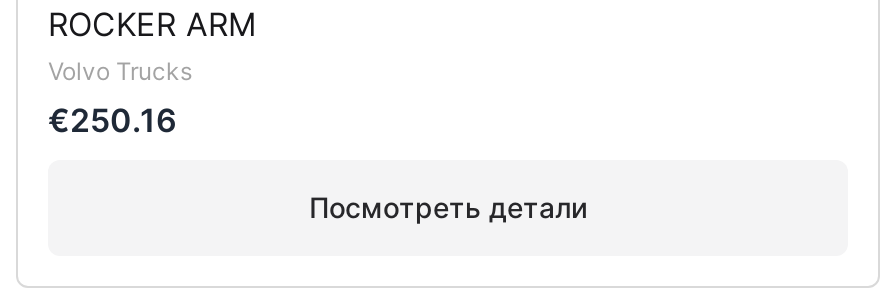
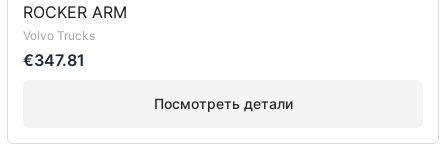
- €250.16
+ €347.81
